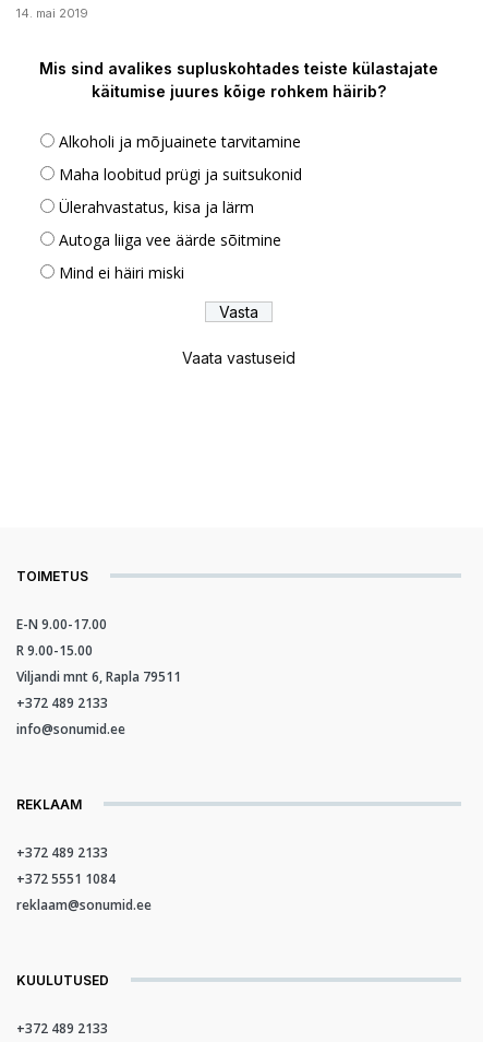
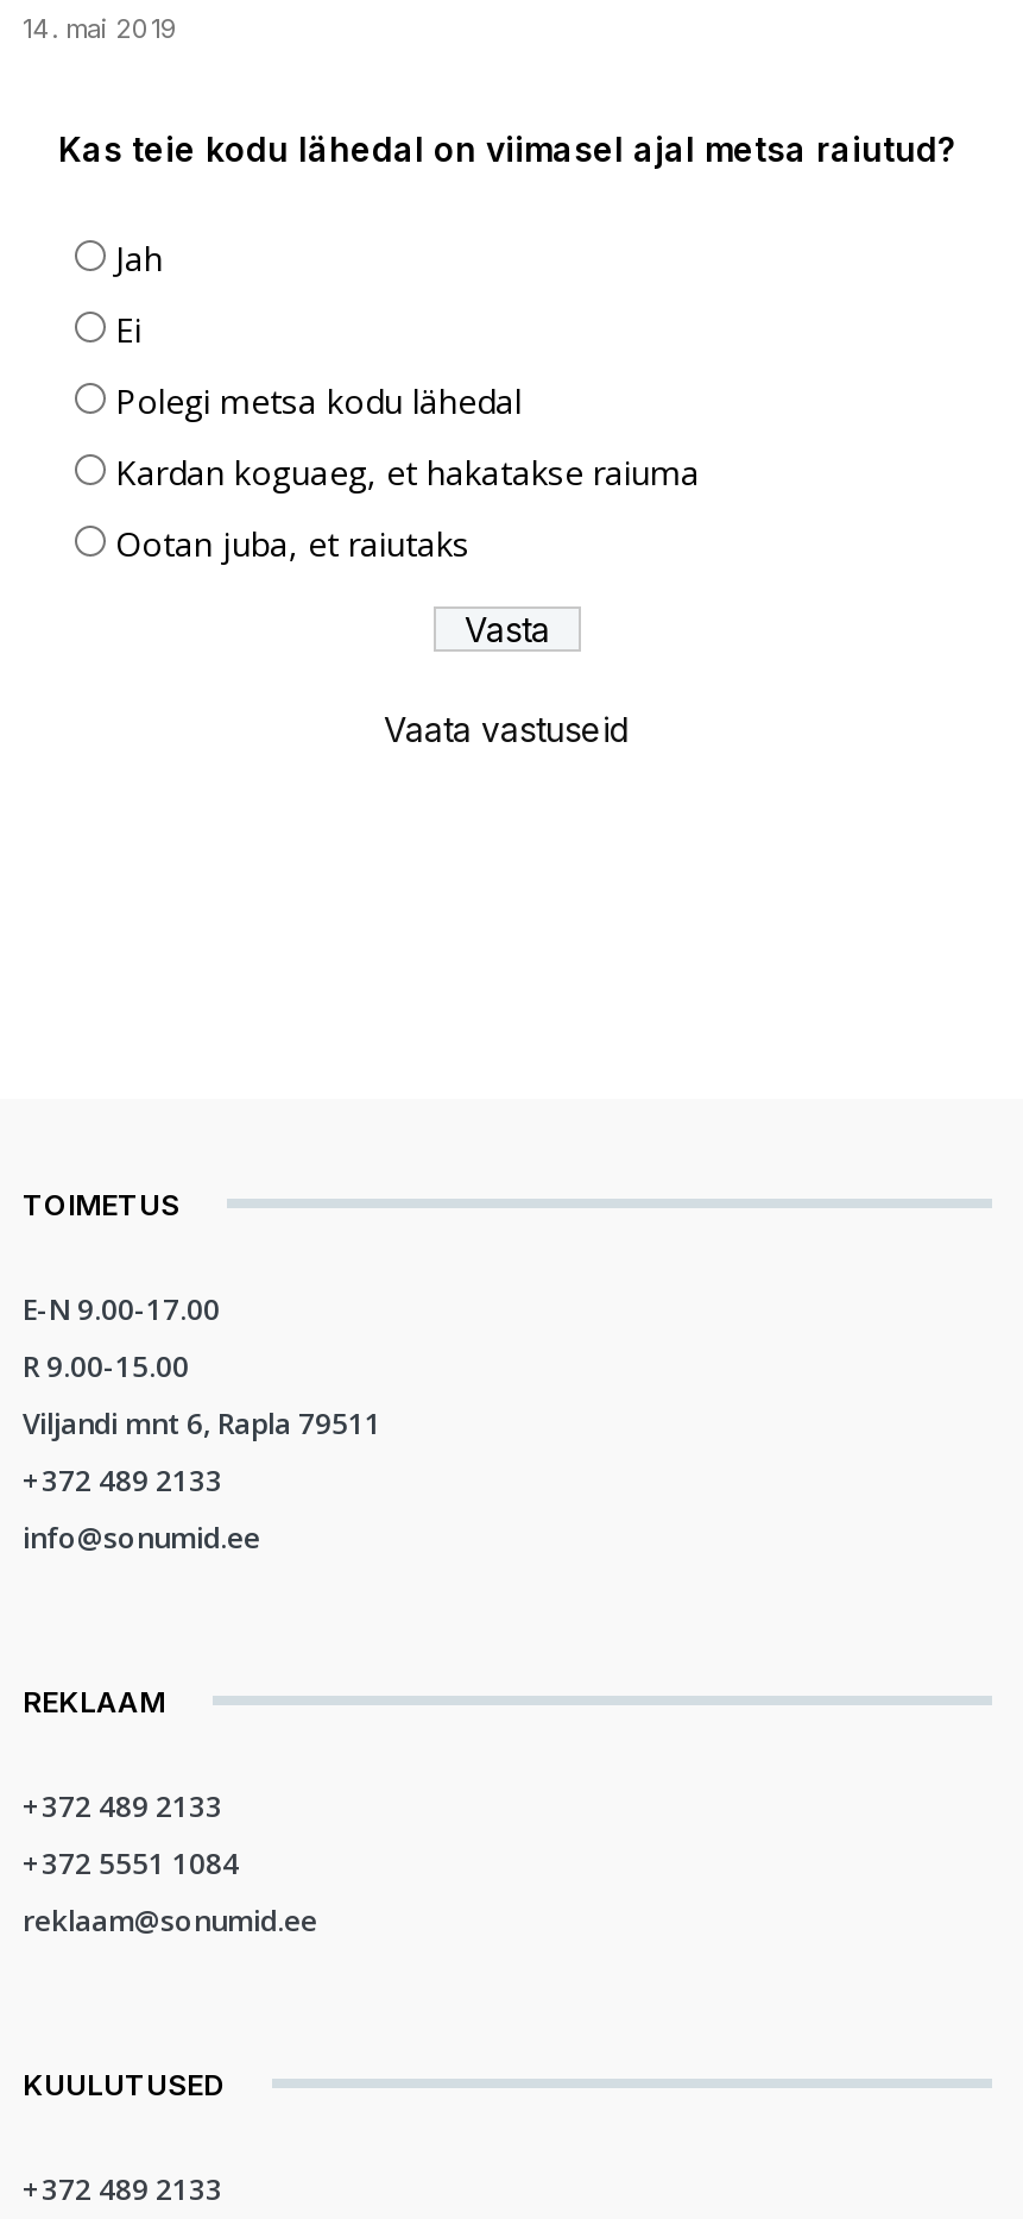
- Mis sind avalikes supluskohtades teiste külastajate
- käitumise juures kõige rohkem häirib?
+ Kas teie kodu lähedal on viimasel ajal metsa raiutud?

- Alkoholi ja mõjuainete tarvitamine
+ Jah

- Maha loobitud prügi ja suitsukonid
+ Ei

- Ülerahvastatus, kisa ja lärm
+ Polegi metsa kodu lähedal

- Autoga liiga vee äärde sõitmine
+ Kardan koguaeg, et hakatakse raiuma

- Mind ei häiri miski
+ Ootan juba, et raiutaks
